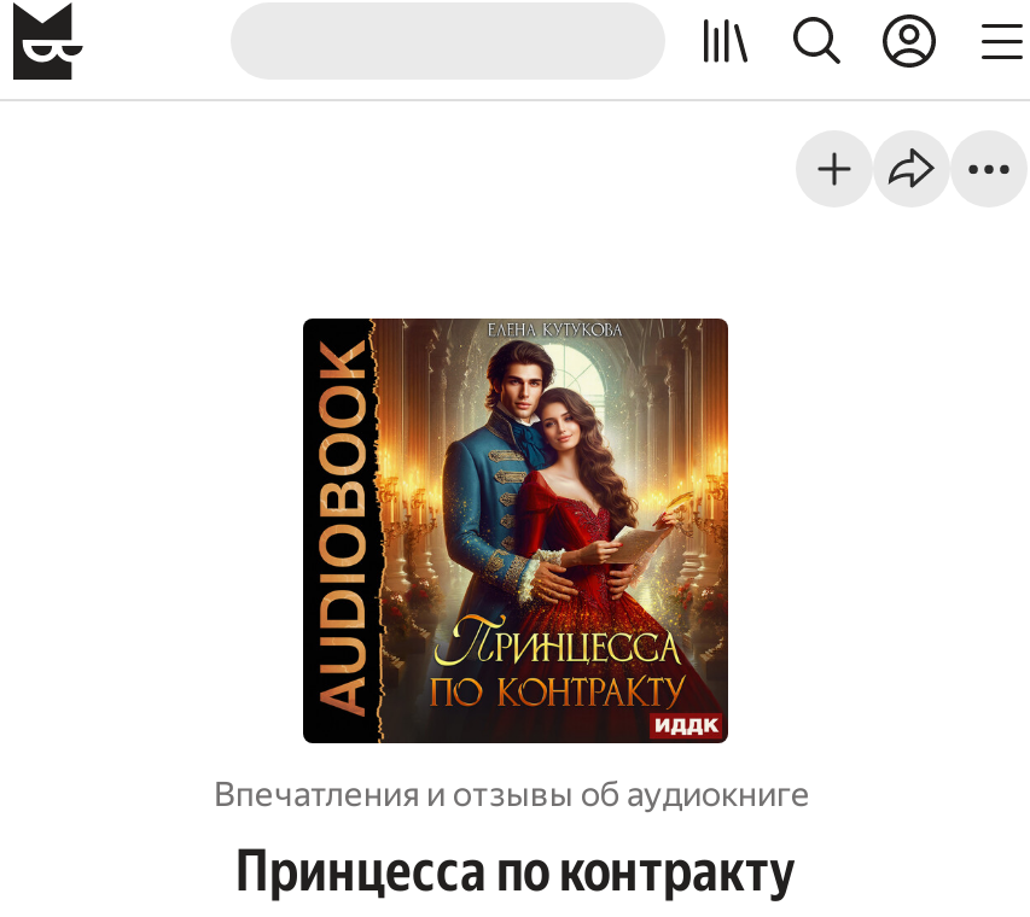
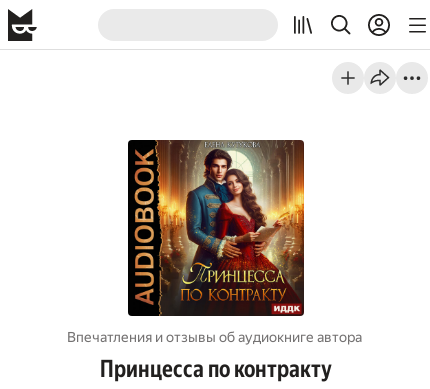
- Впечатления и отзывы об aудиокниге
+ Впечатления и отзывы об aудиокниге автора
